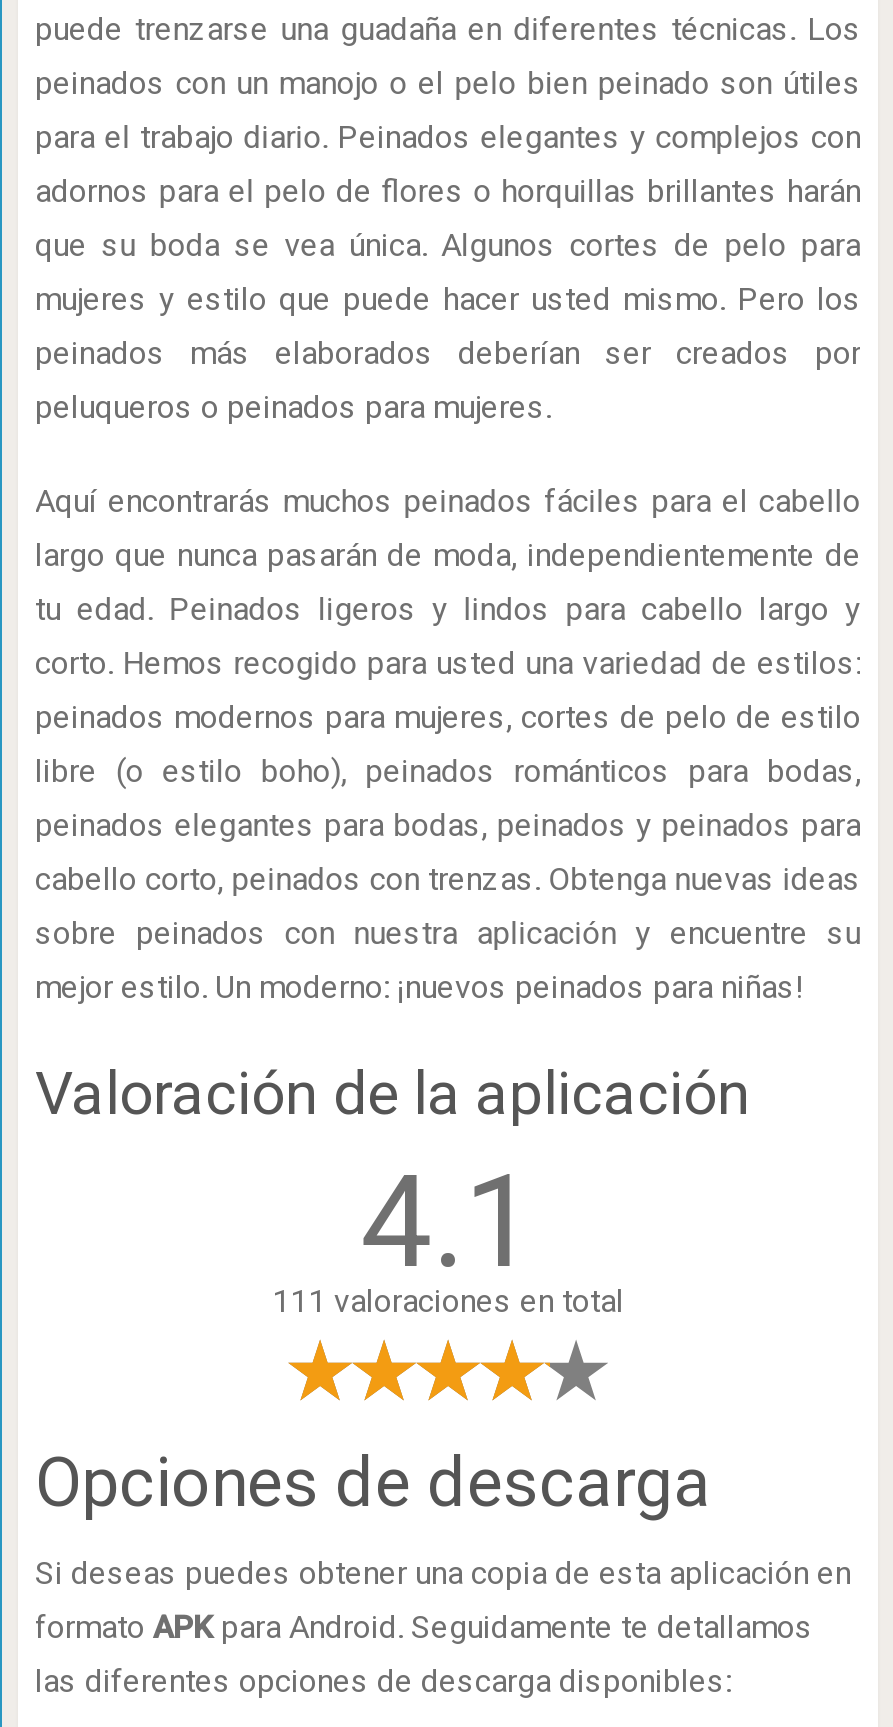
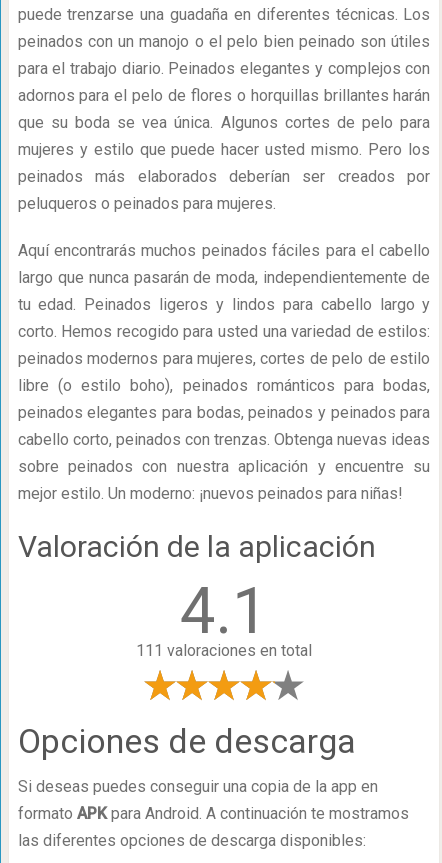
- Si deseas puedes obtener una copia de esta aplicación en
- formato APK para Android. Seguidamente te detallamos
+ Si deseas puedes conseguir una copia de la app en
+ formato APK para Android. A continuación te mostramos
